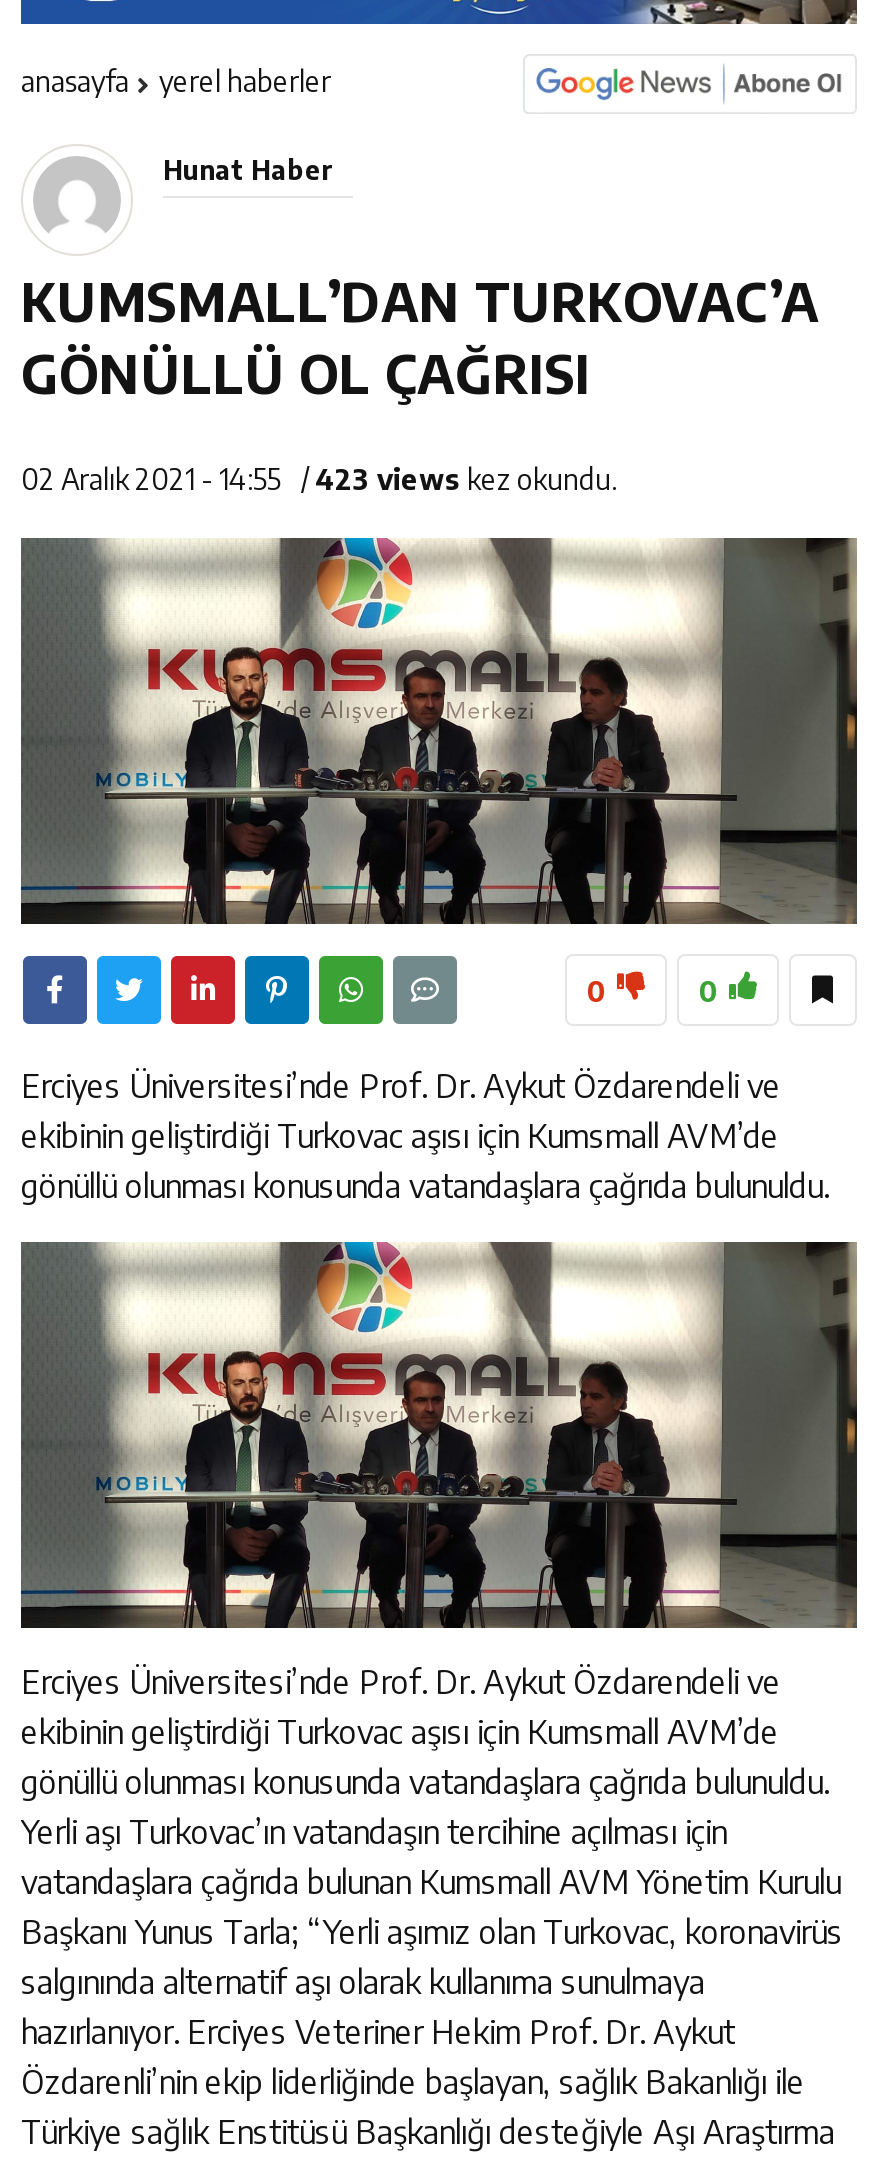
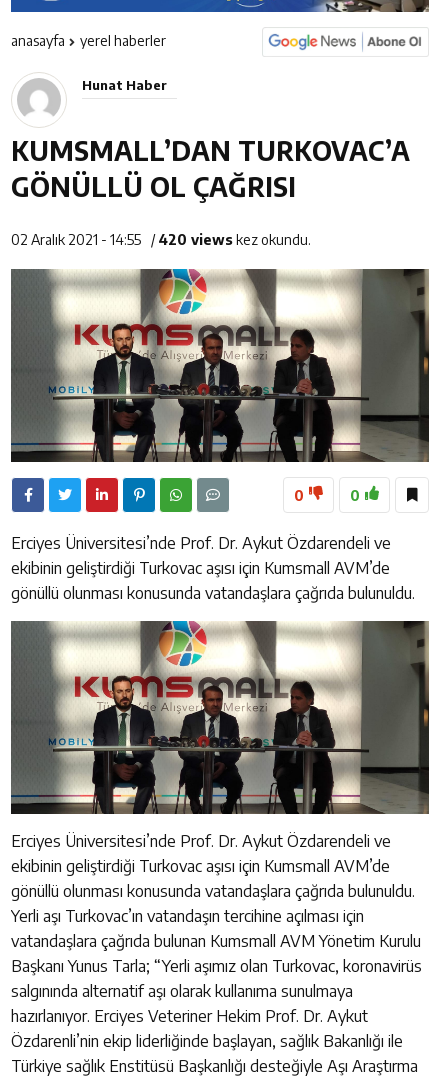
- 02 Aralık 2021 - 14:55 / 423 views kez okundu.
+ 02 Aralık 2021 - 14:55 / 420 views kez okundu.
